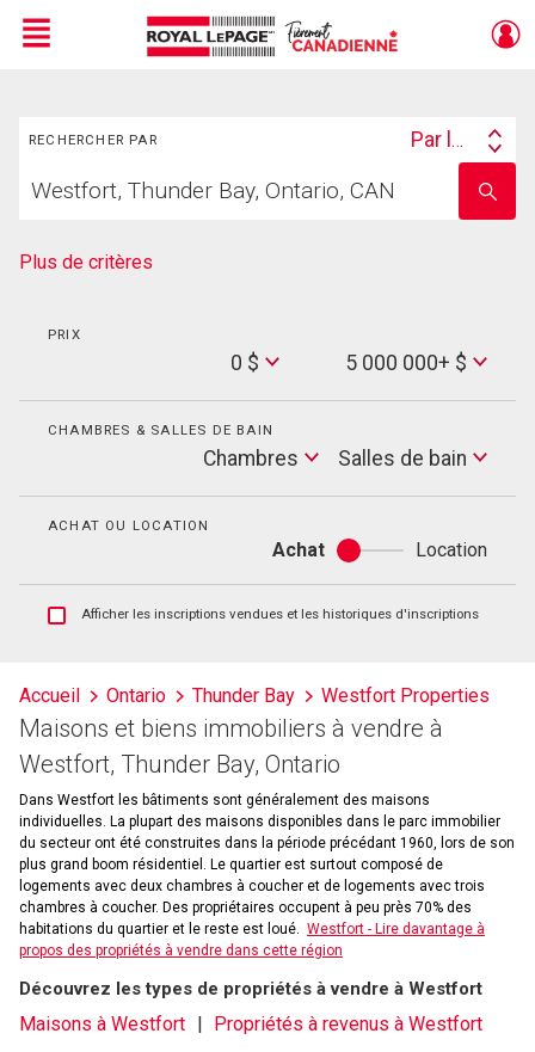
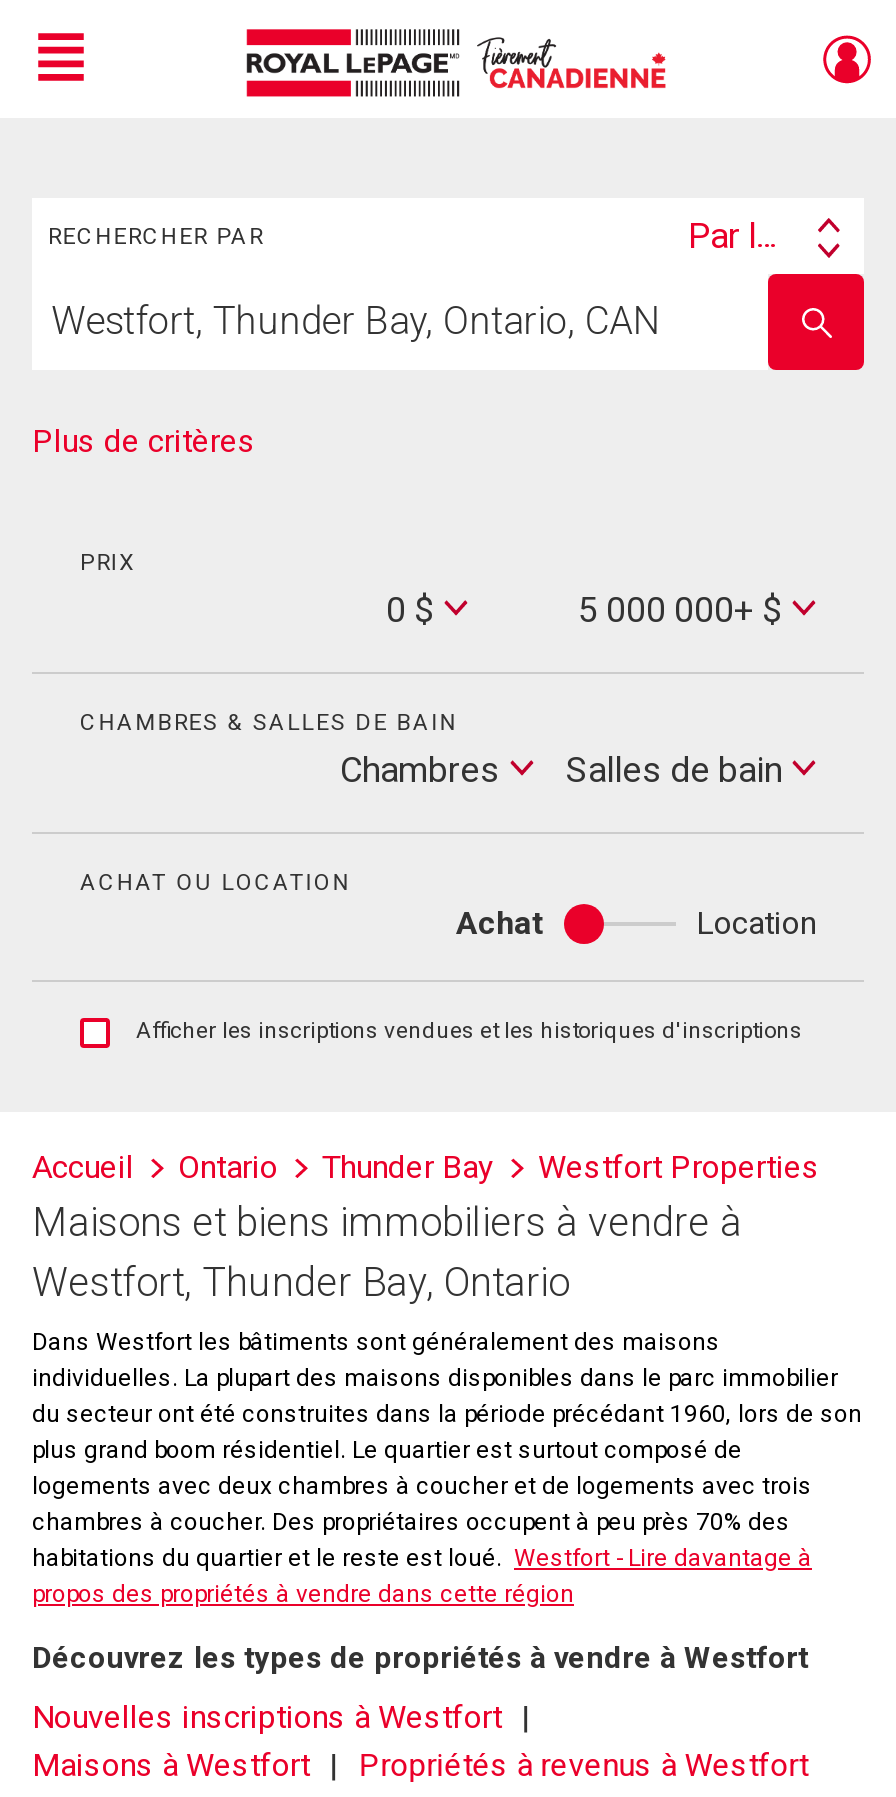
+ Nouvelles inscriptions à Westfort
